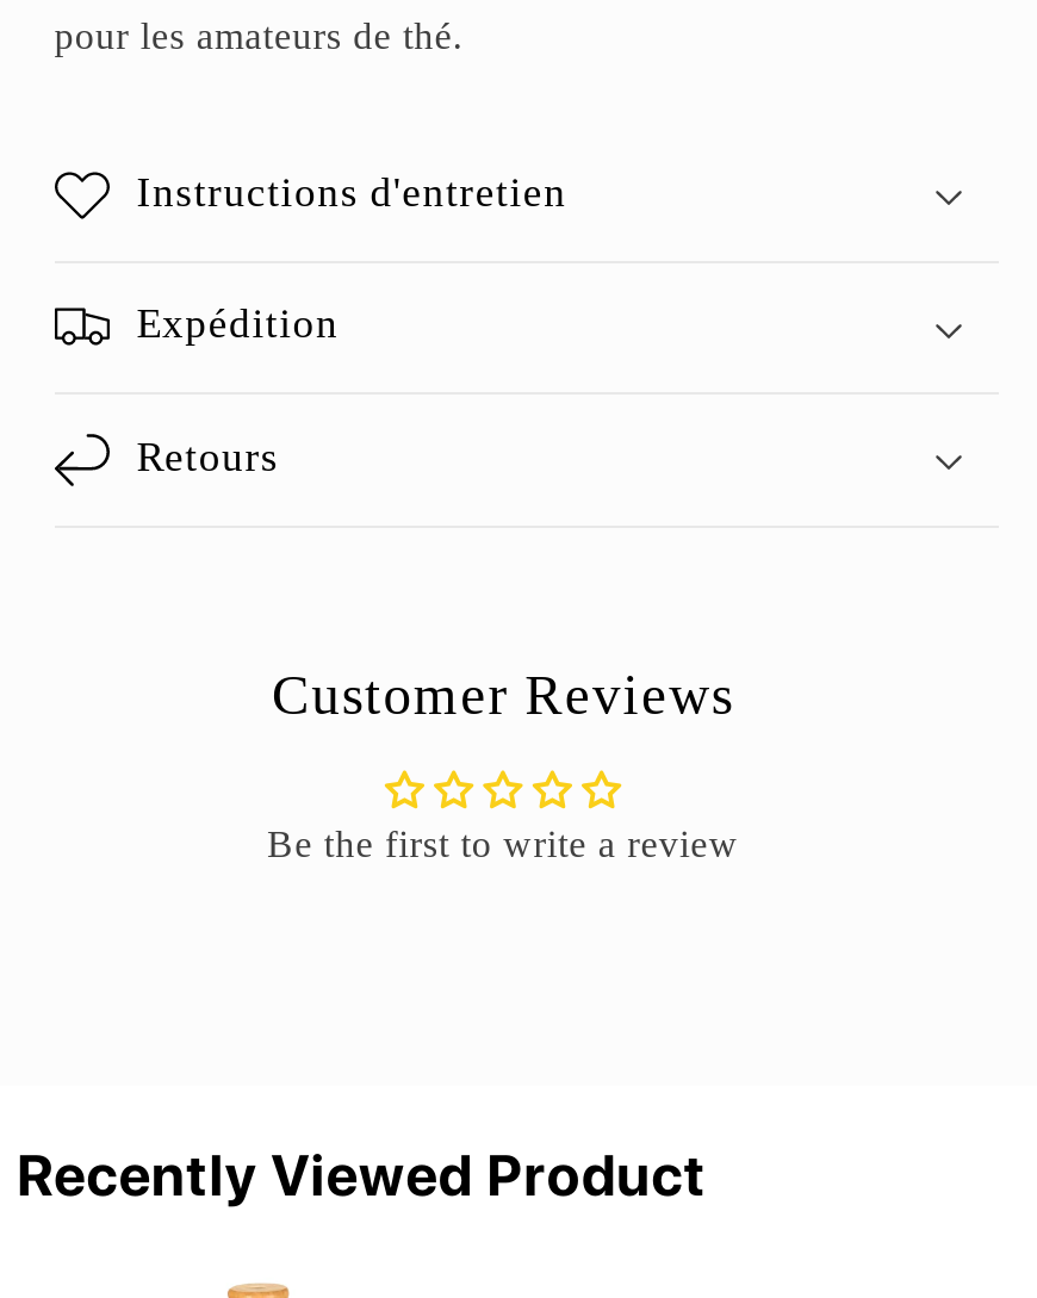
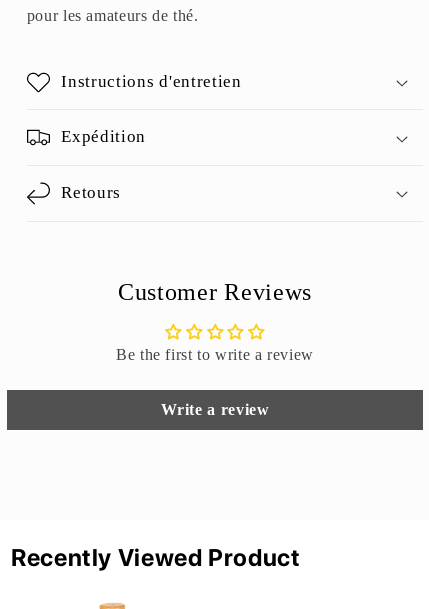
+ Write a review
